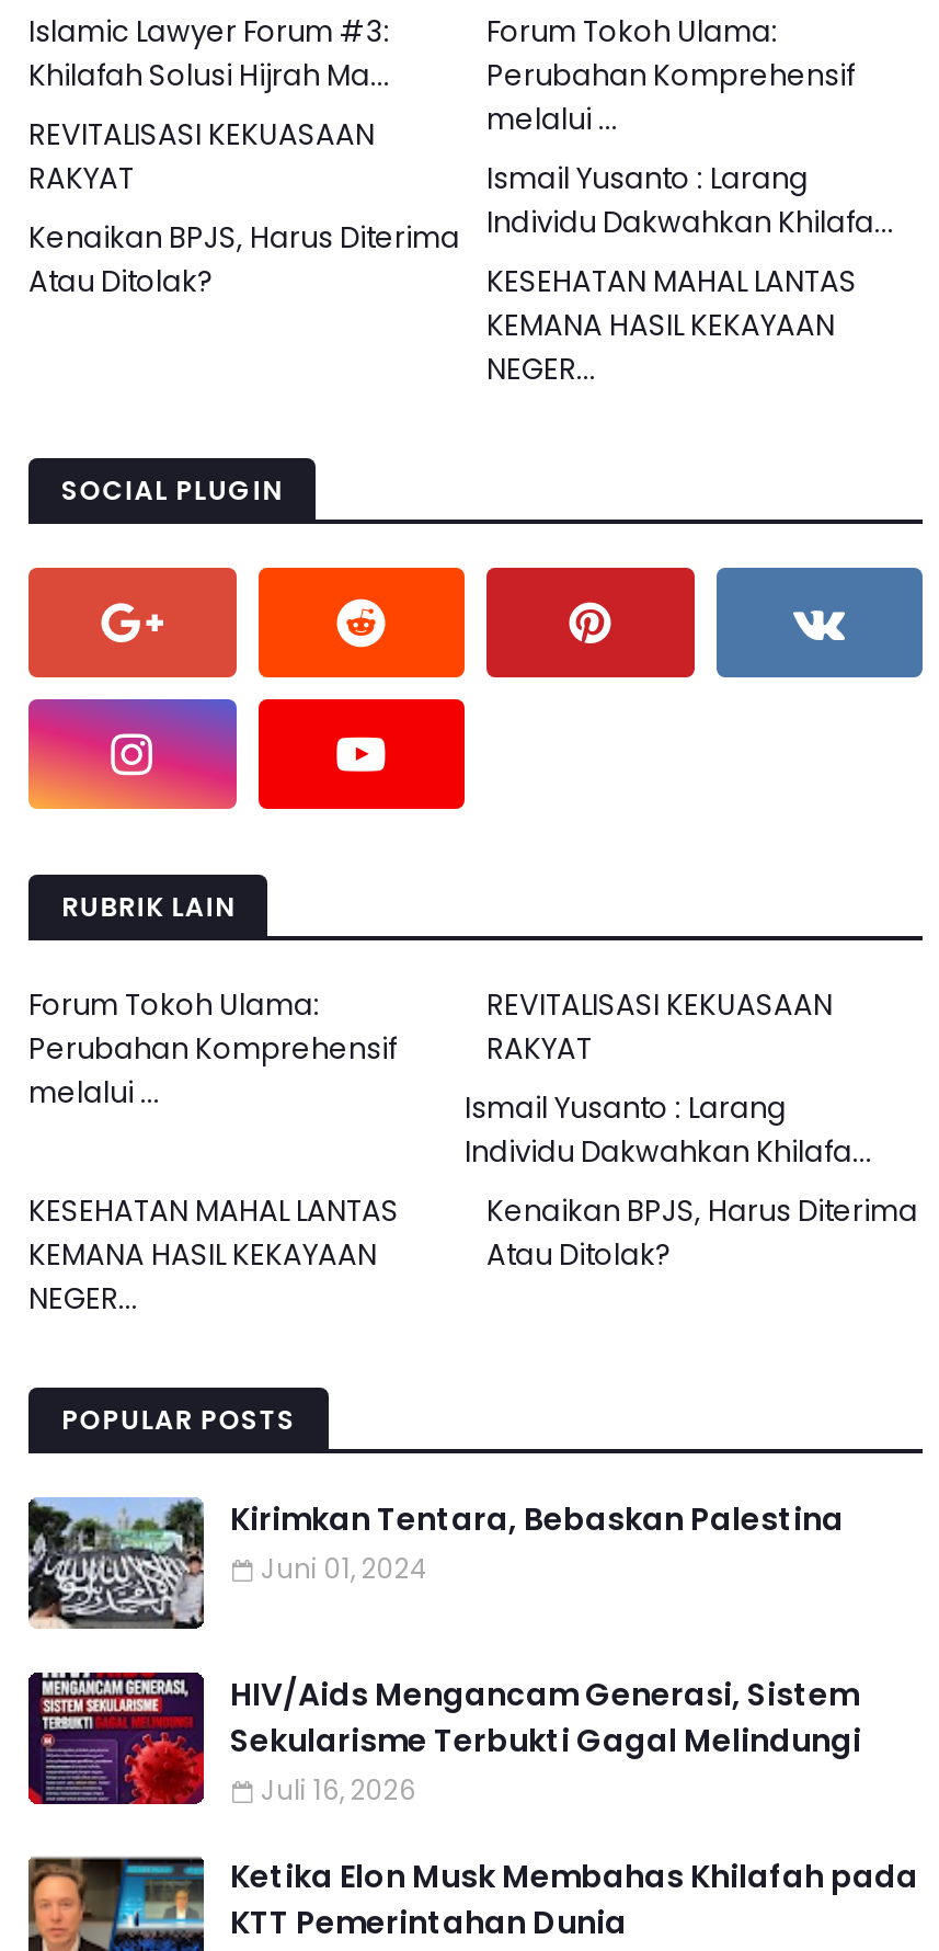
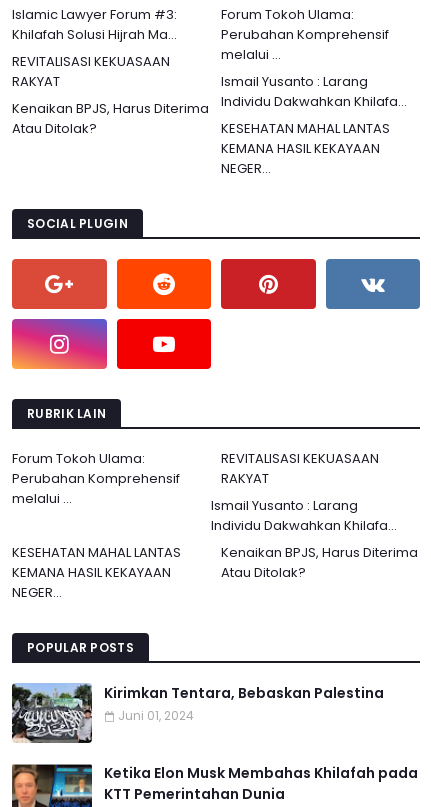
- [image]
- HIV/Aids Mengancam Generasi, Sistem
- Sekularisme Terbukti Gagal Melindungi
- Juli 16, 2026
